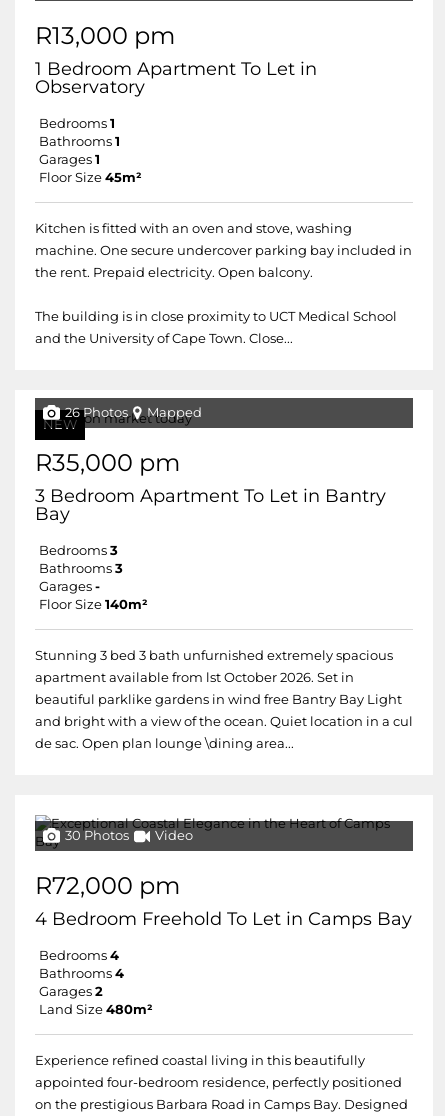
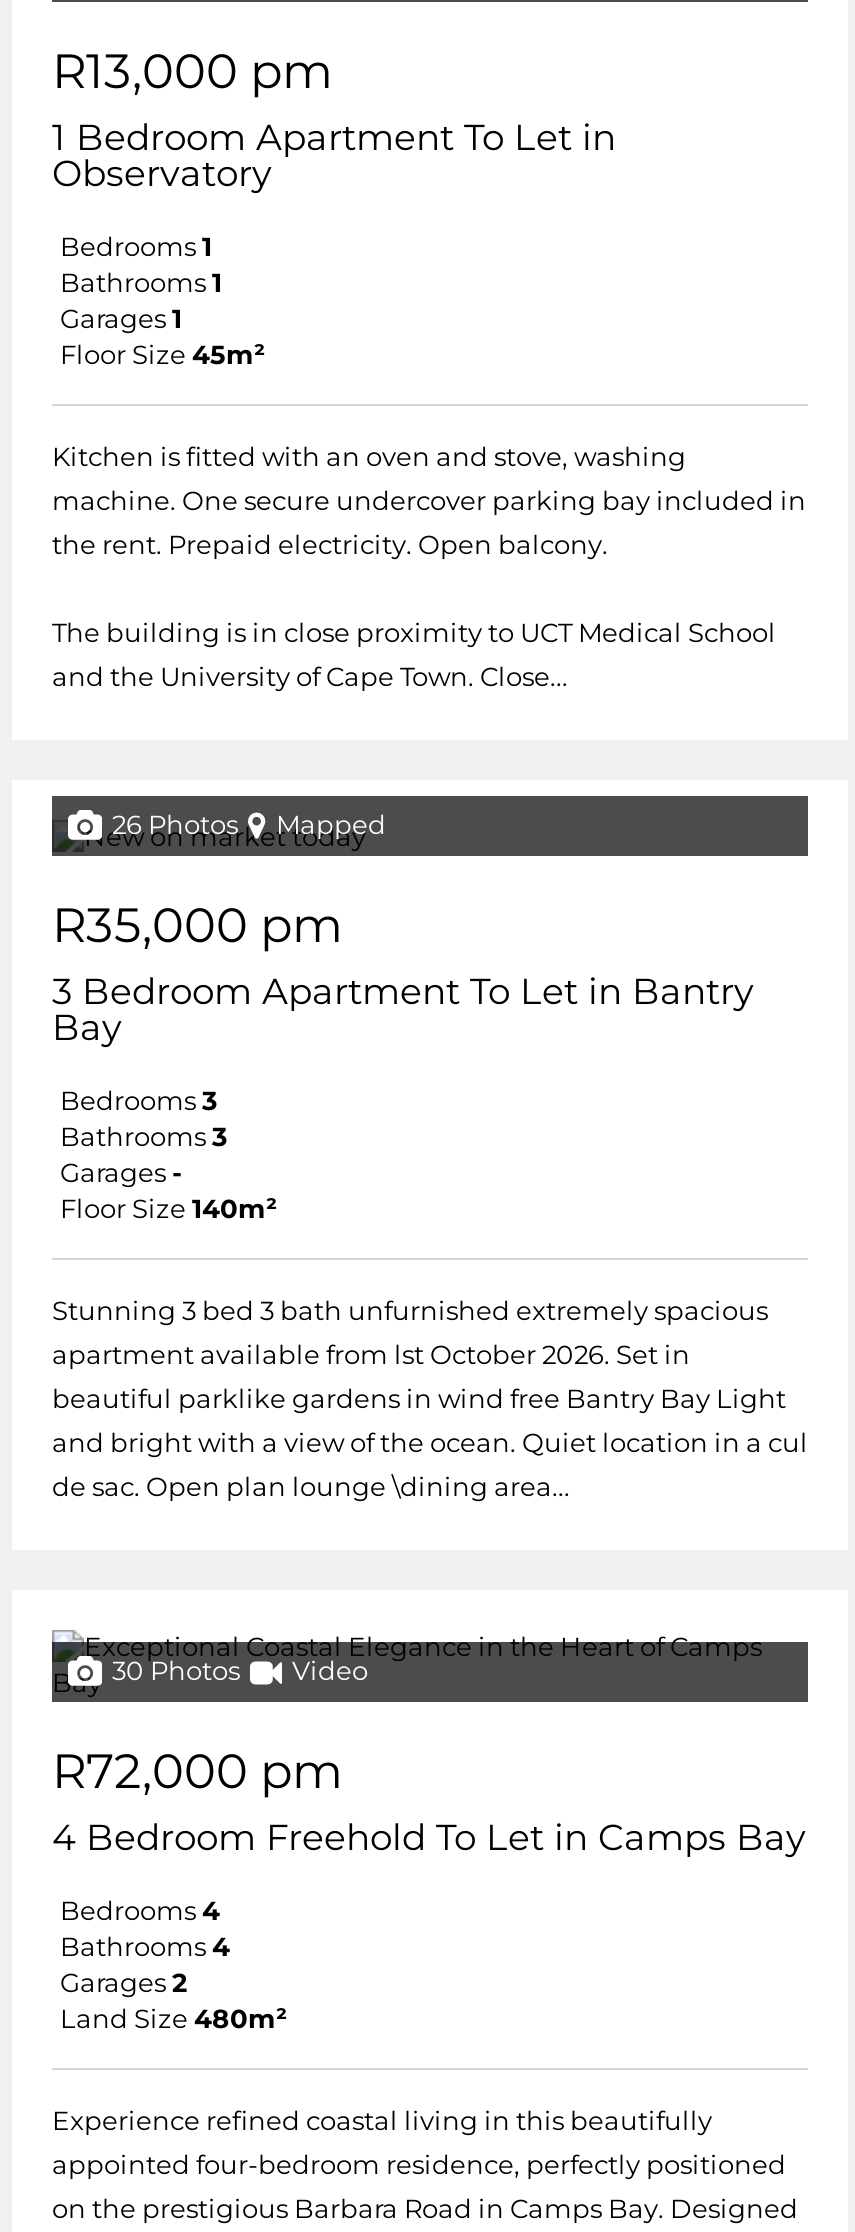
- NEW
